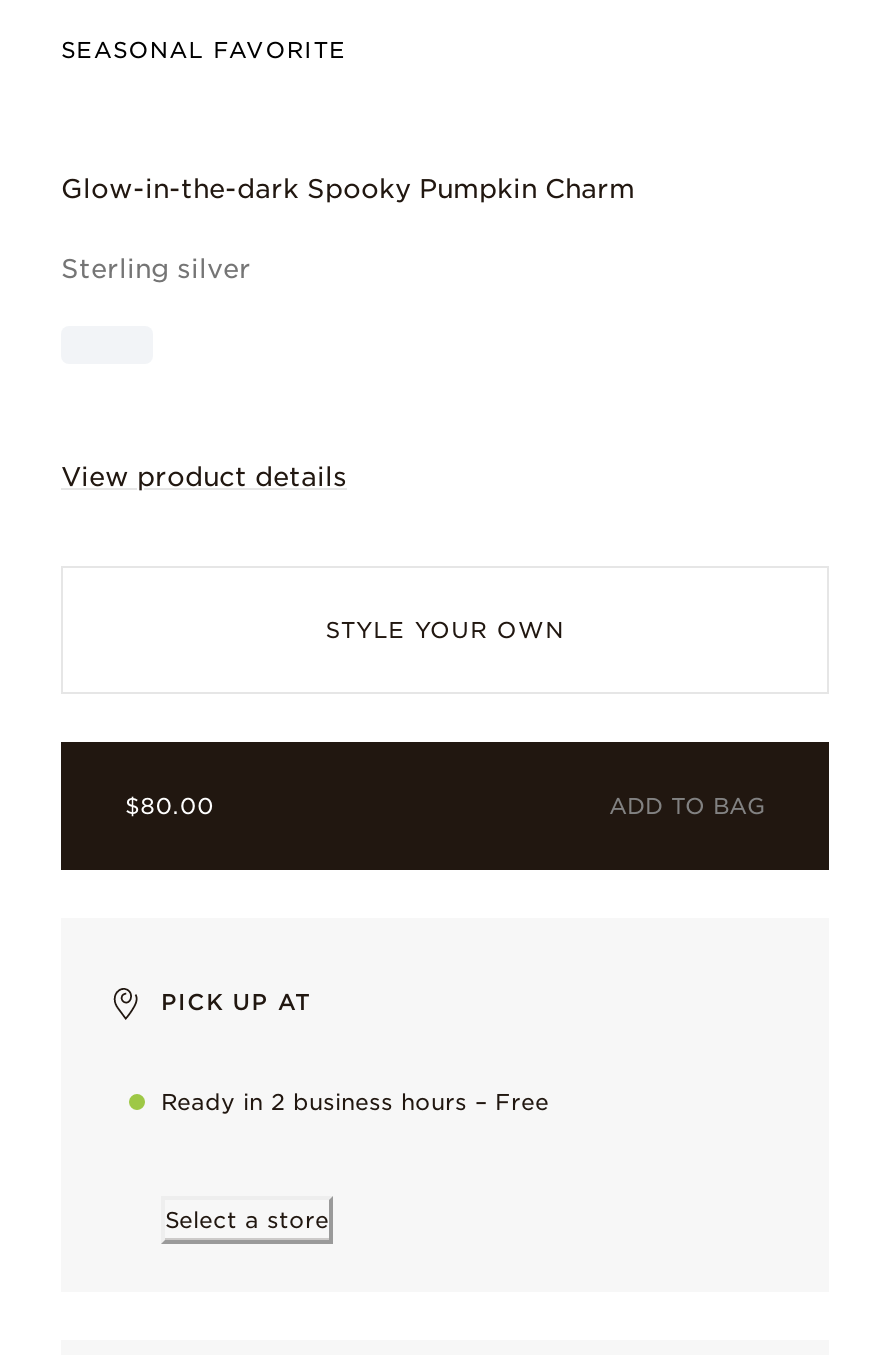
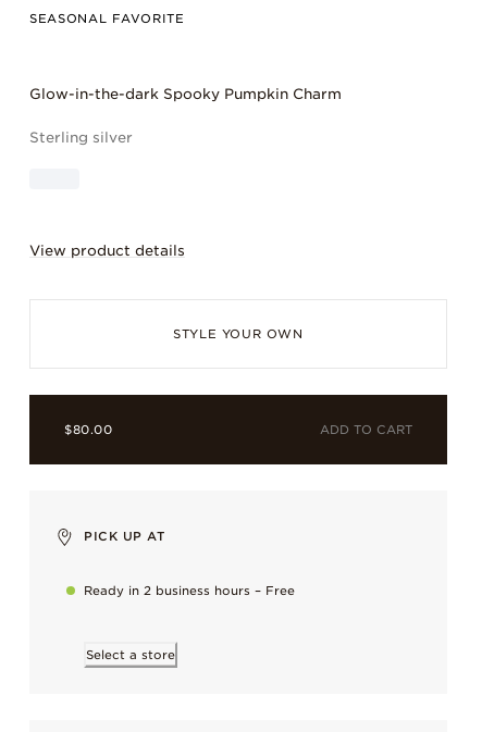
- ADD TO BAG
+ ADD TO CART
